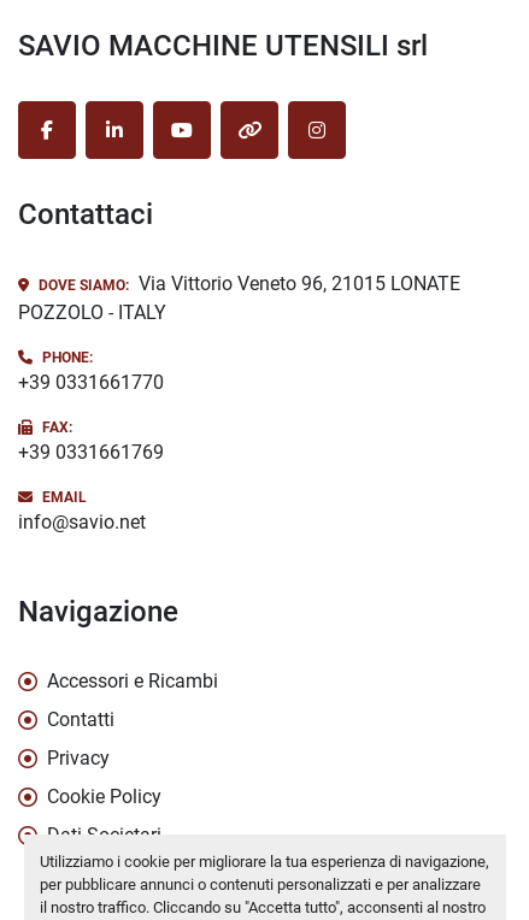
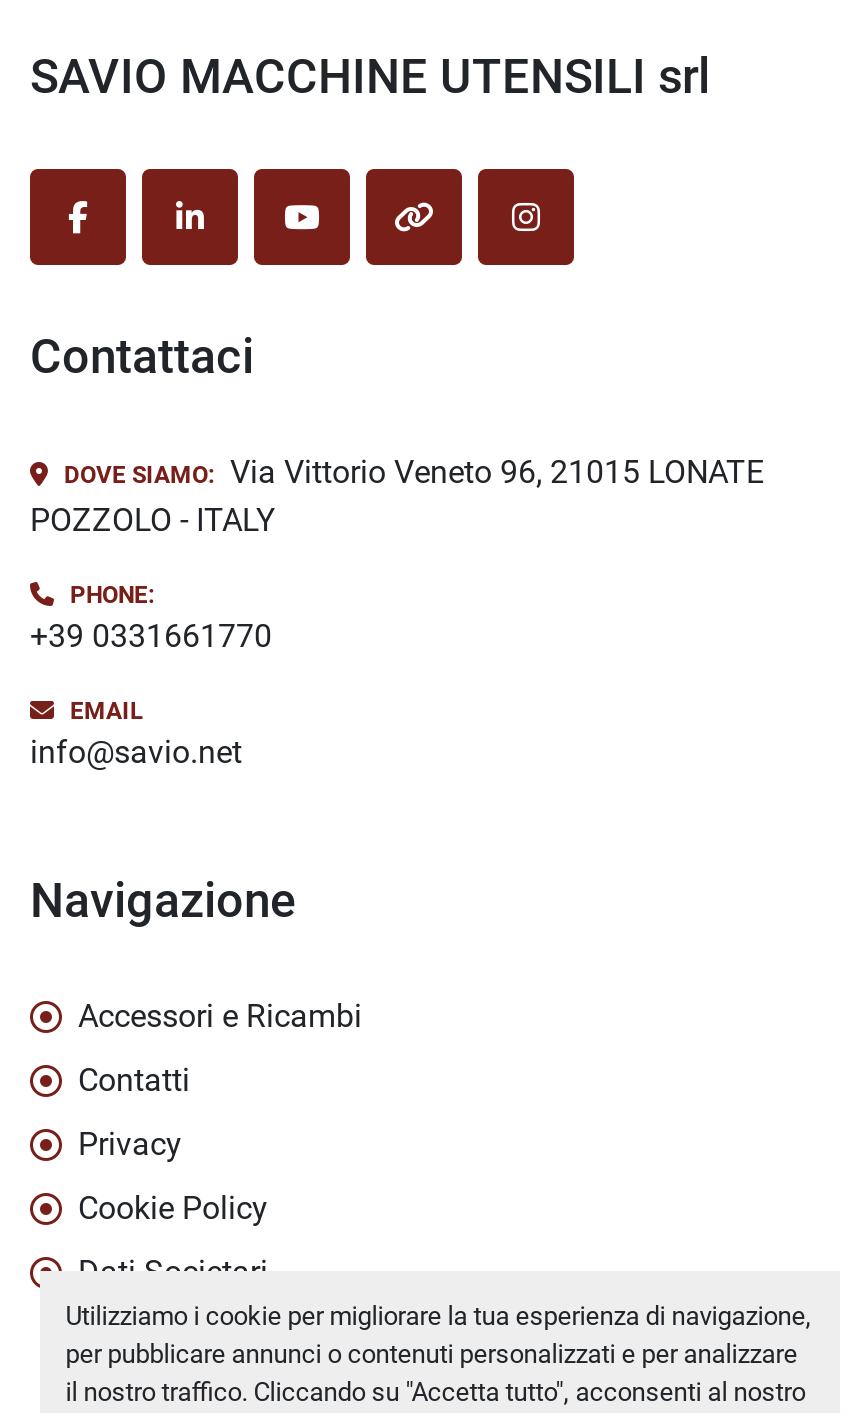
- FAX:
- +39 0331661769
